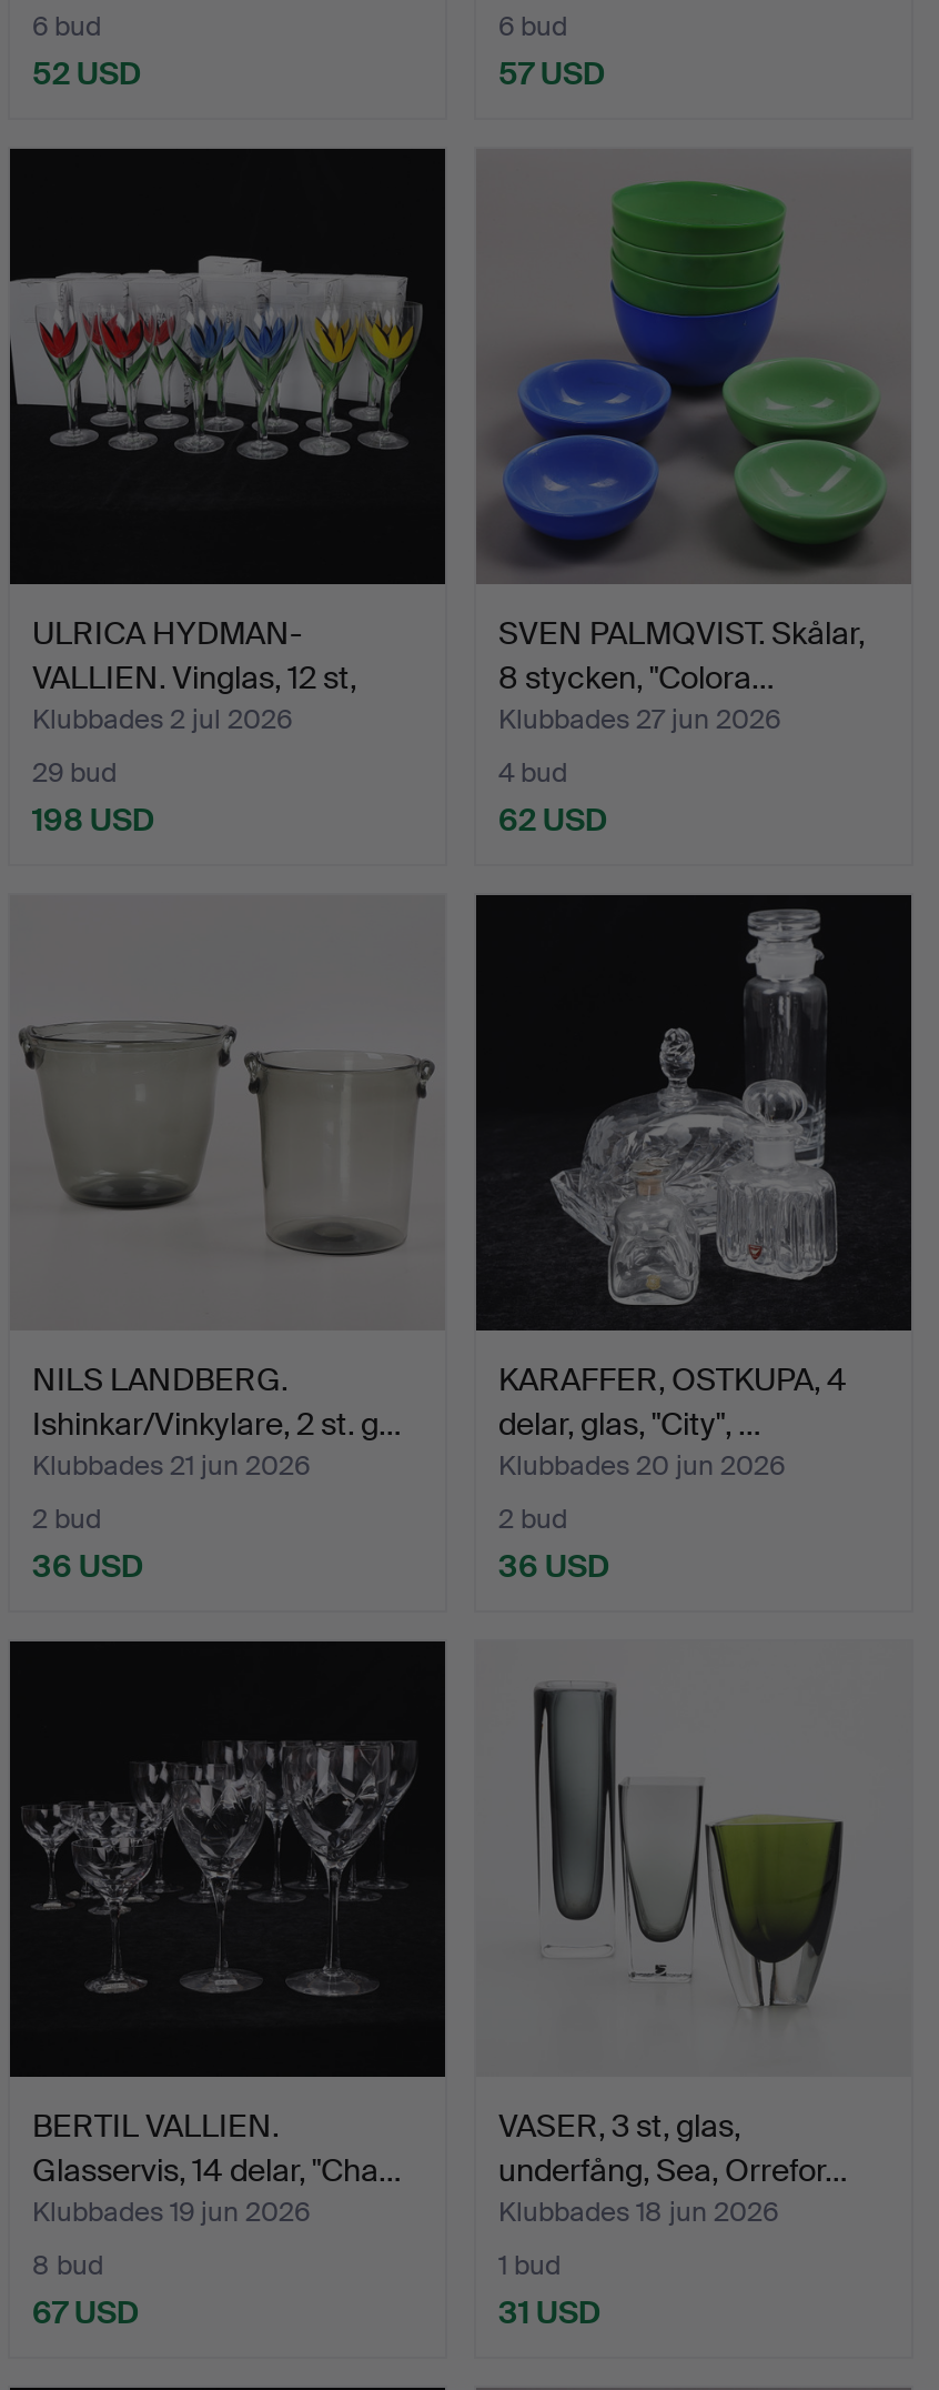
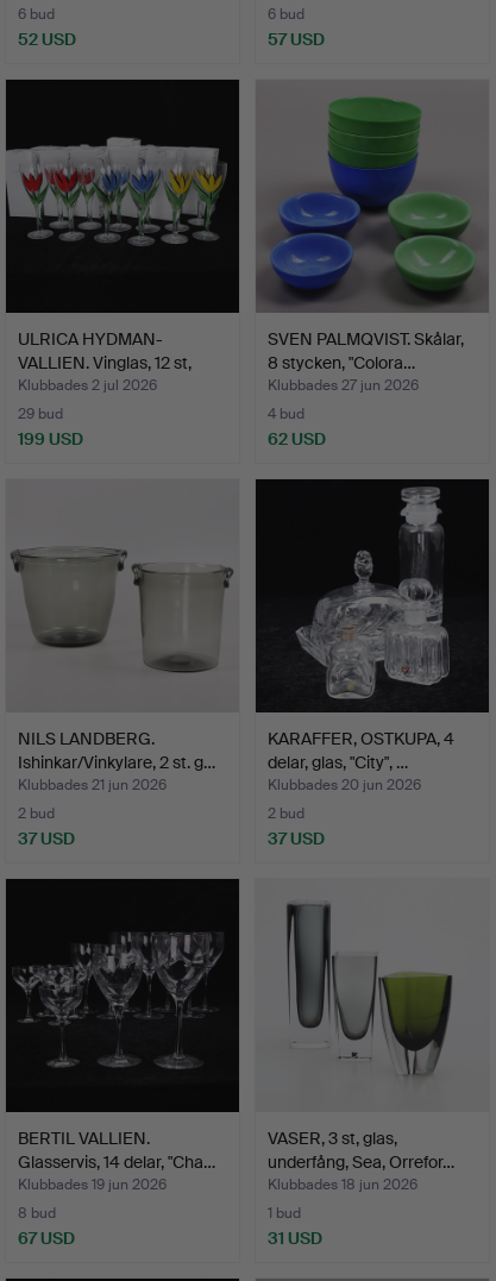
- 198 USD
+ 199 USD

- 36 USD
+ 37 USD

- 36 USD
+ 37 USD
